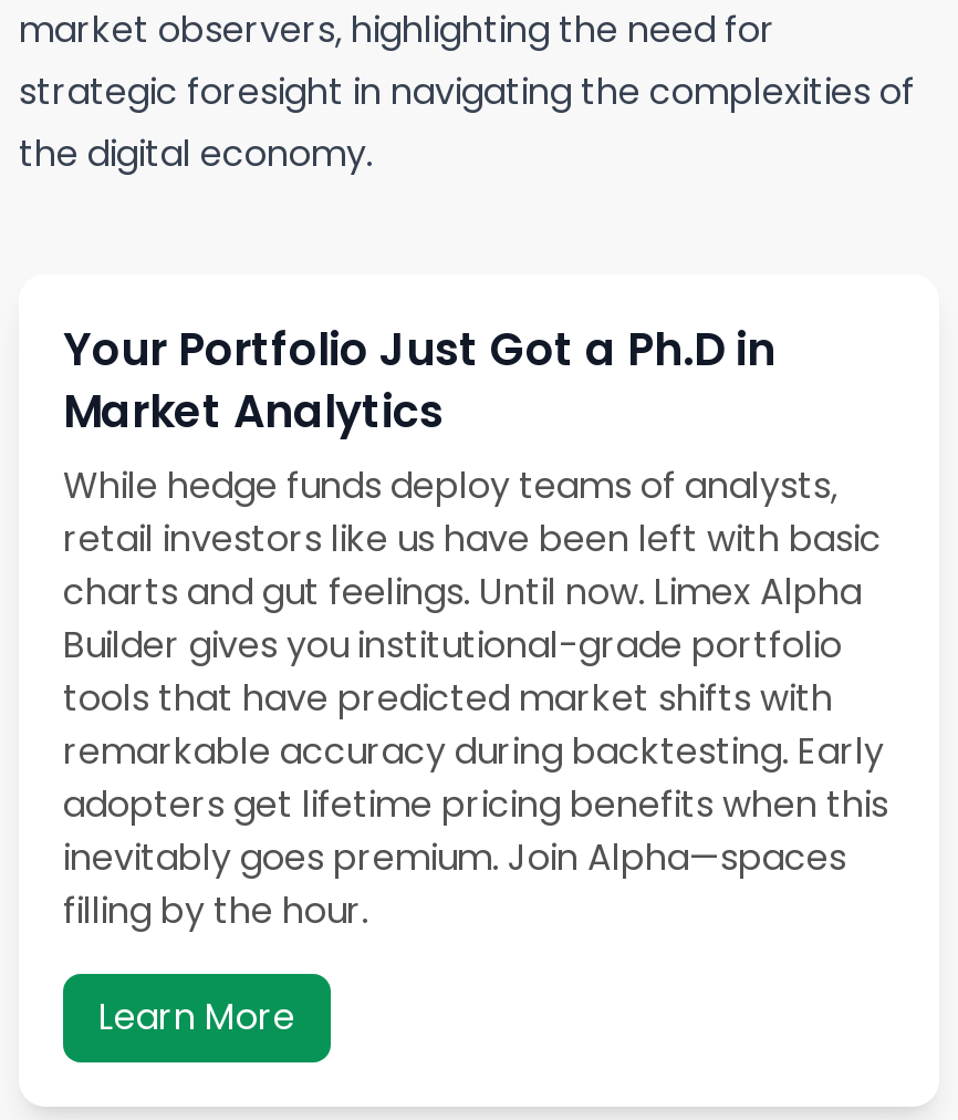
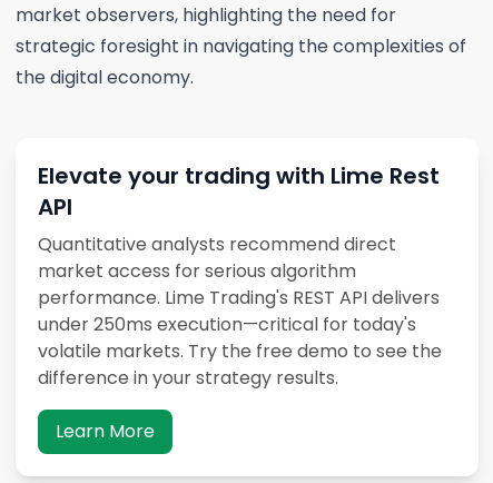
- Your Portfolio Just Got a Ph.D in
- Market Analytics
- While hedge funds deploy teams of analysts,
- retail investors like us have been left with basic
- charts and gut feelings. Until now. Limex Alpha
- Builder gives you institutional-grade portfolio
- tools that have predicted market shifts with
- remarkable accuracy during backtesting. Early
- adopters get lifetime pricing benefits when this
- inevitably goes premium. Join Alpha—spaces
- filling by the hour.
+ Elevate your trading with Lime Rest
+ API
+ Quantitative analysts recommend direct
+ market access for serious algorithm
+ performance. Lime Trading's REST API delivers
+ under 250ms execution—critical for today's
+ volatile markets. Try the free demo to see the
+ difference in your strategy results.
